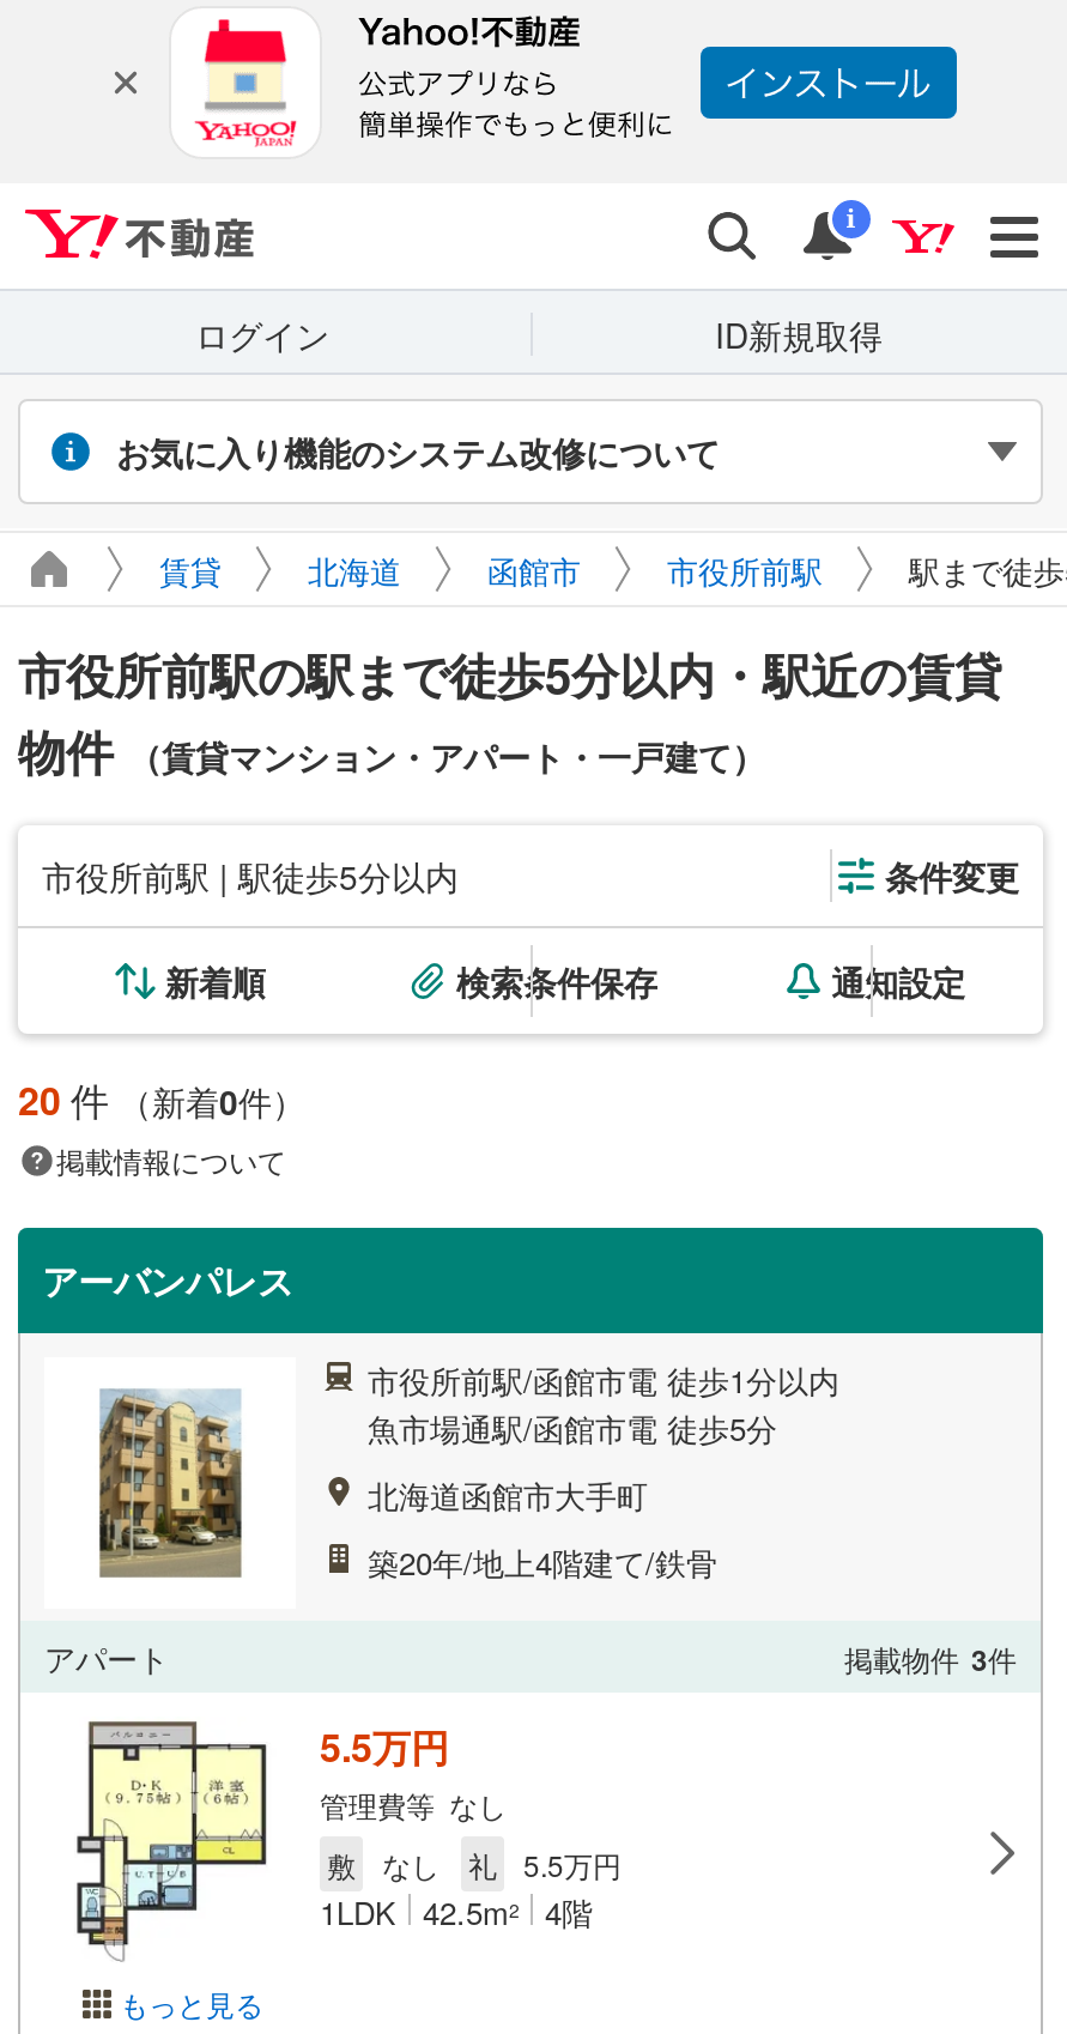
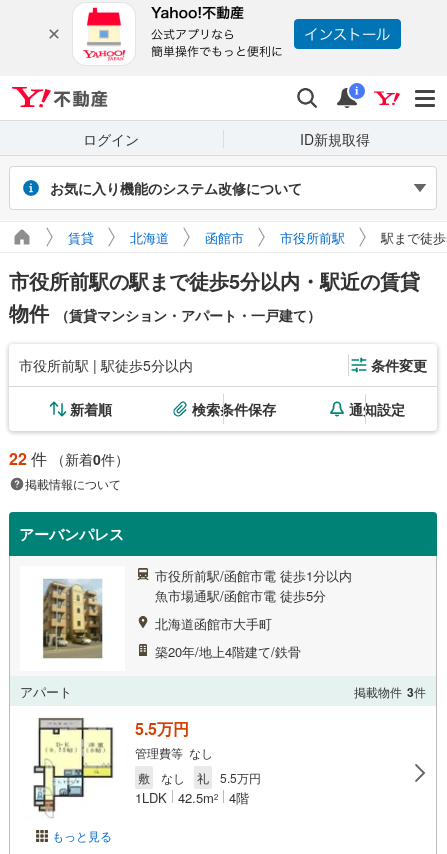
- 20件 （新着0件）
+ 22件 （新着0件）
